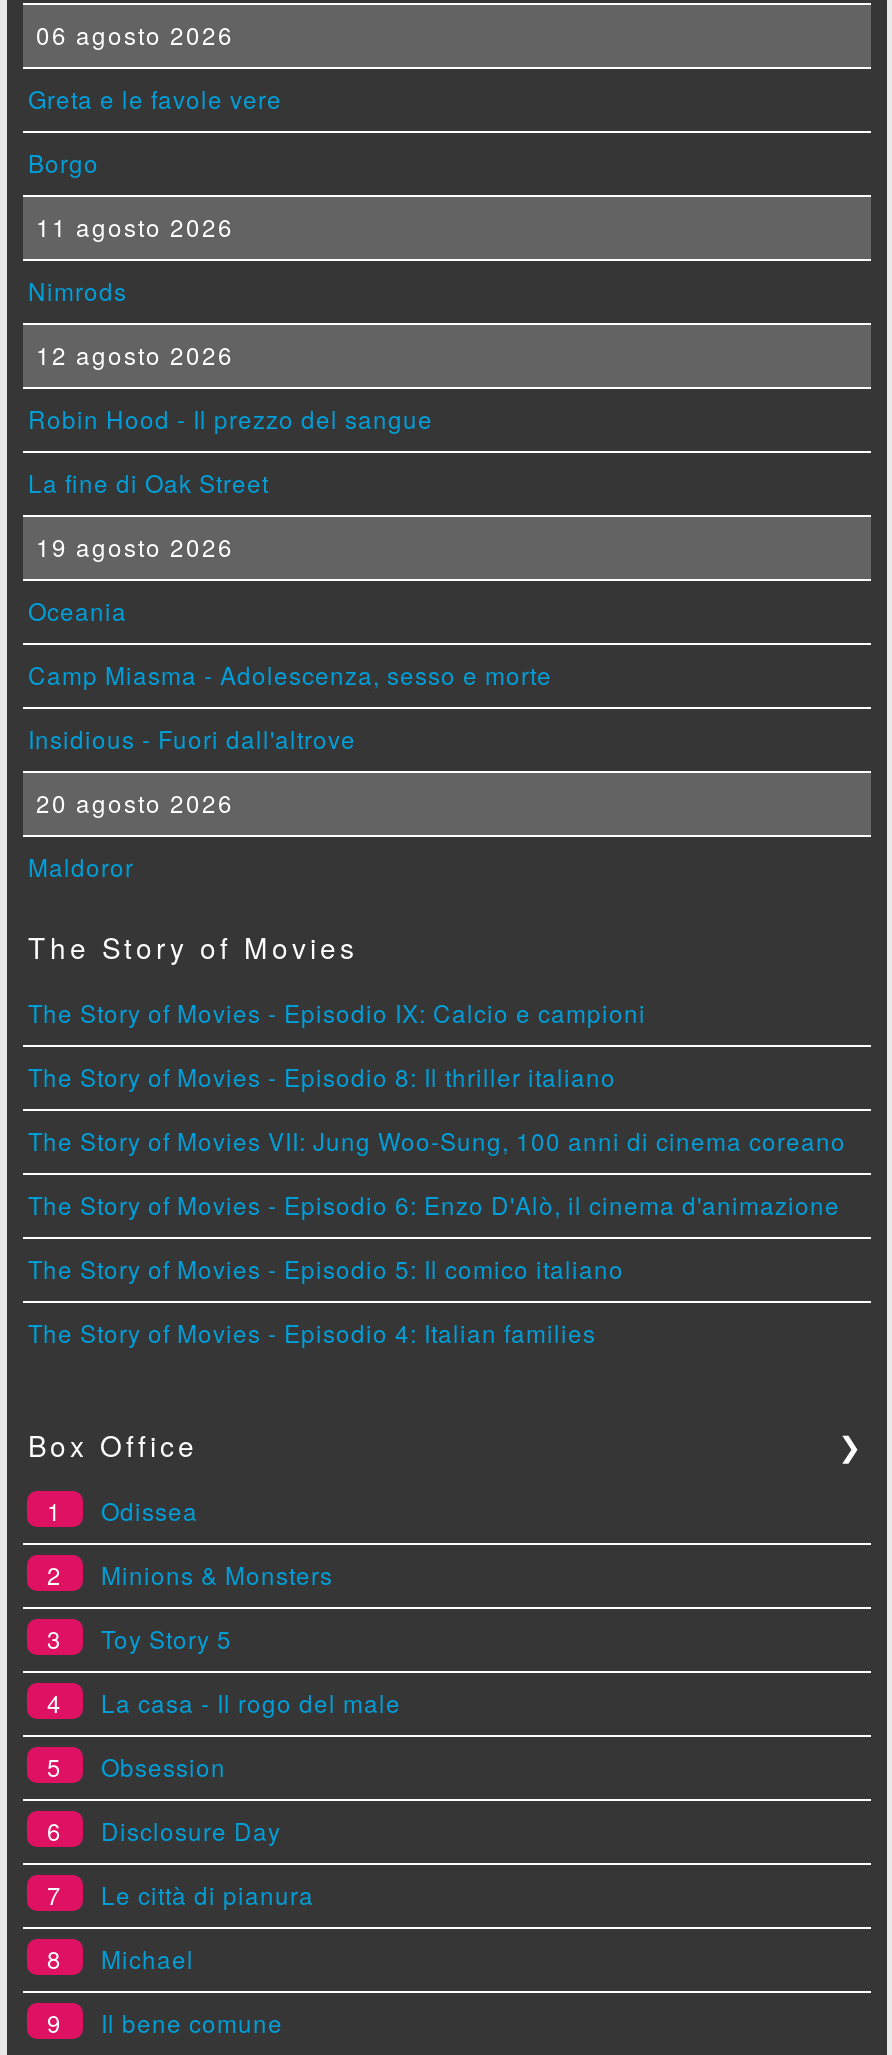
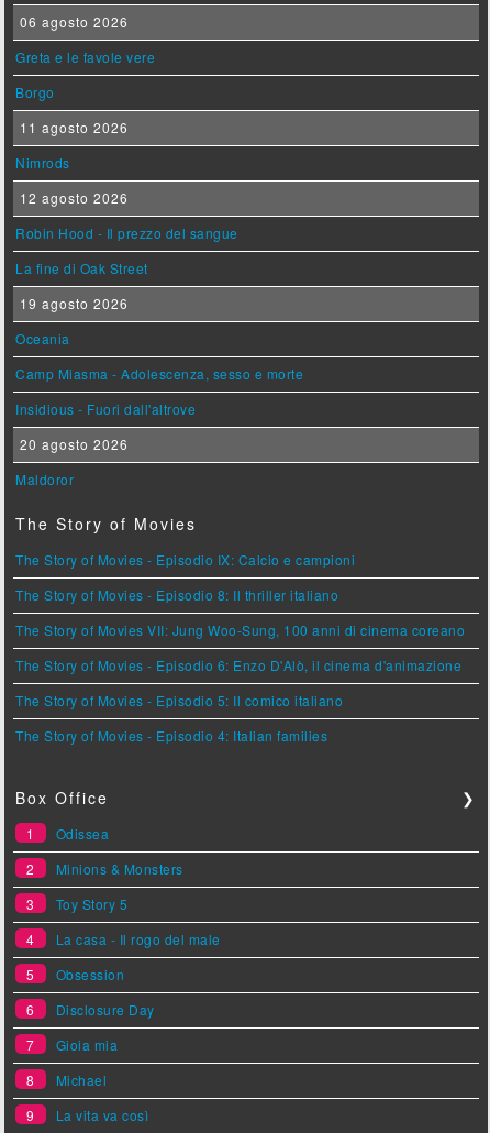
- Le città di pianura
+ Gioia mia

- Il bene comune
+ La vita va così
